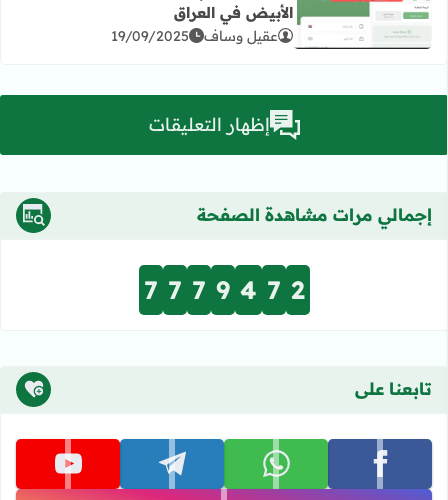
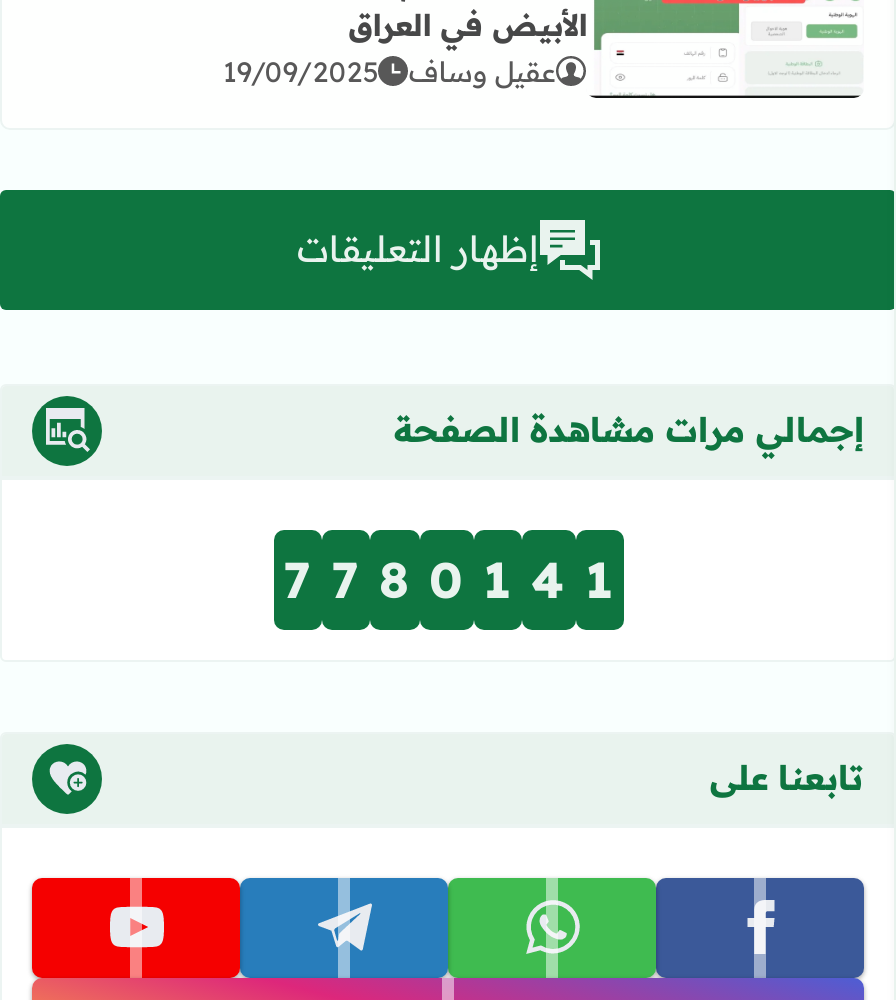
- 7 7 7 9 4 7 2
+ 7 7 8 0 1 4 1
